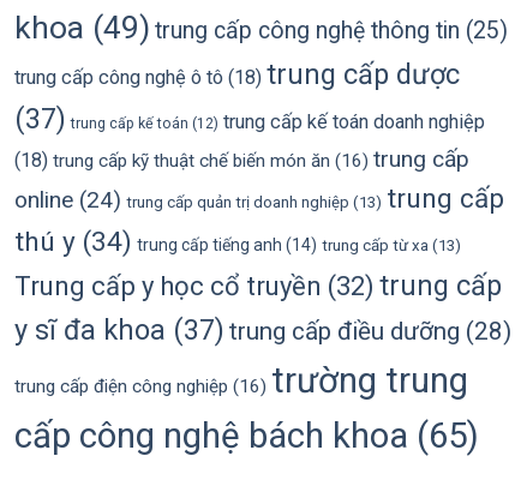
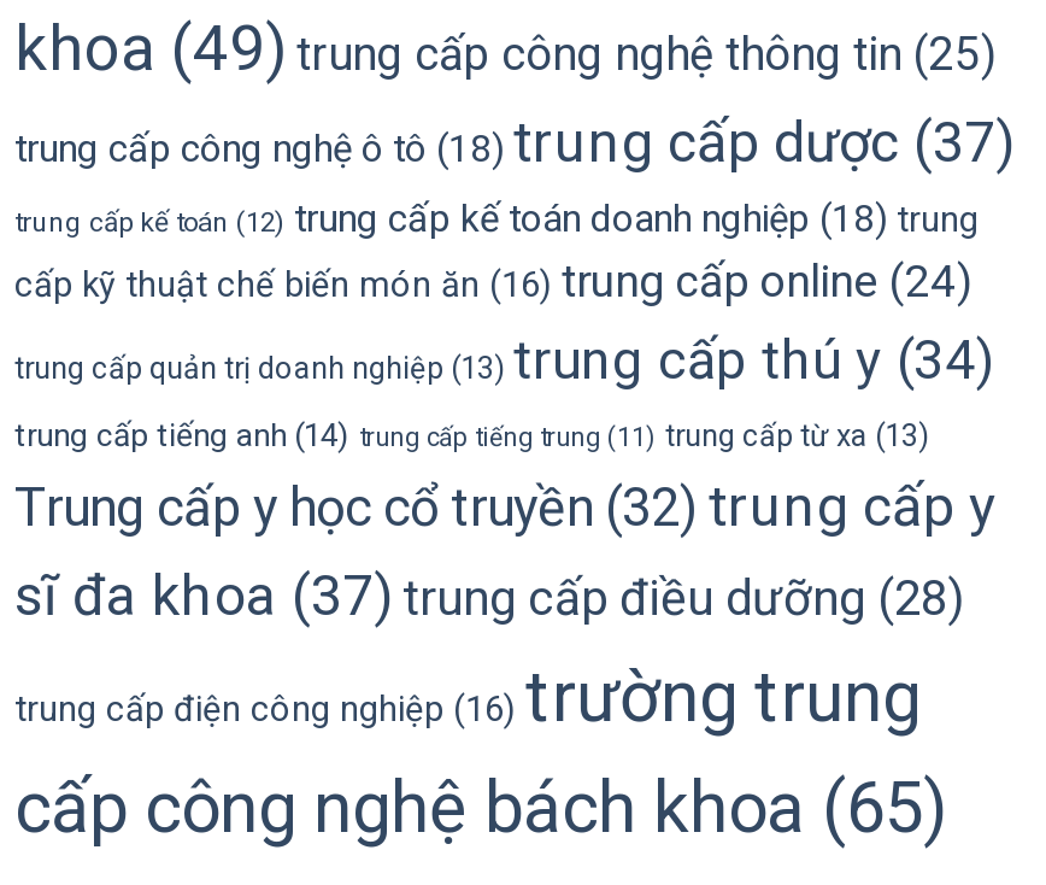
- trung cấp công nghệ ô tô (18) trung cấp dược
- (37) trung cấp kế toán (12) trung cấp kế toán doanh nghiệp
- (18) trung cấp kỹ thuật chế biến món ăn (16) trung cấp
- online (24) trung cấp quản trị doanh nghiệp (13) trung cấp
- thú y (34) trung cấp tiếng anh (14) trung cấp từ xa (13)
- Trung cấp y học cổ truyền (32) trung cấp
- y sĩ đa khoa (37) trung cấp điều dưỡng (28)
+ trung cấp công nghệ ô tô (18) trung cấp dược (37)
+ trung cấp kế toán (12) trung cấp kế toán doanh nghiệp (18) trung
+ cấp kỹ thuật chế biến món ăn (16) trung cấp online (24)
+ trung cấp quản trị doanh nghiệp (13) trung cấp thú y (34)
+ trung cấp tiếng anh (14) trung cấp tiếng trung (11) trung cấp từ xa (13)
+ Trung cấp y học cổ truyền (32) trung cấp y
+ sĩ đa khoa (37) trung cấp điều dưỡng (28)
